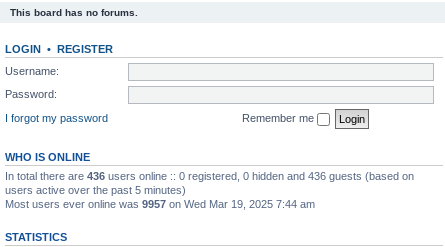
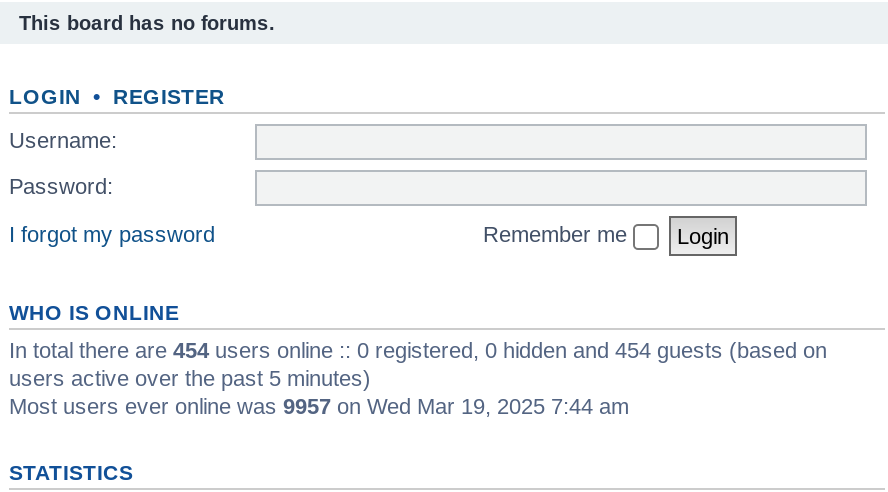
- In total there are 436 users online :: 0 registered, 0 hidden and 436 guests (based on
+ In total there are 454 users online :: 0 registered, 0 hidden and 454 guests (based on
